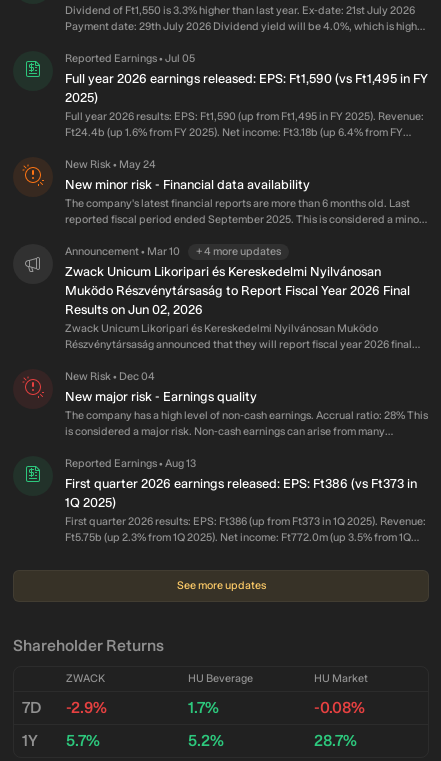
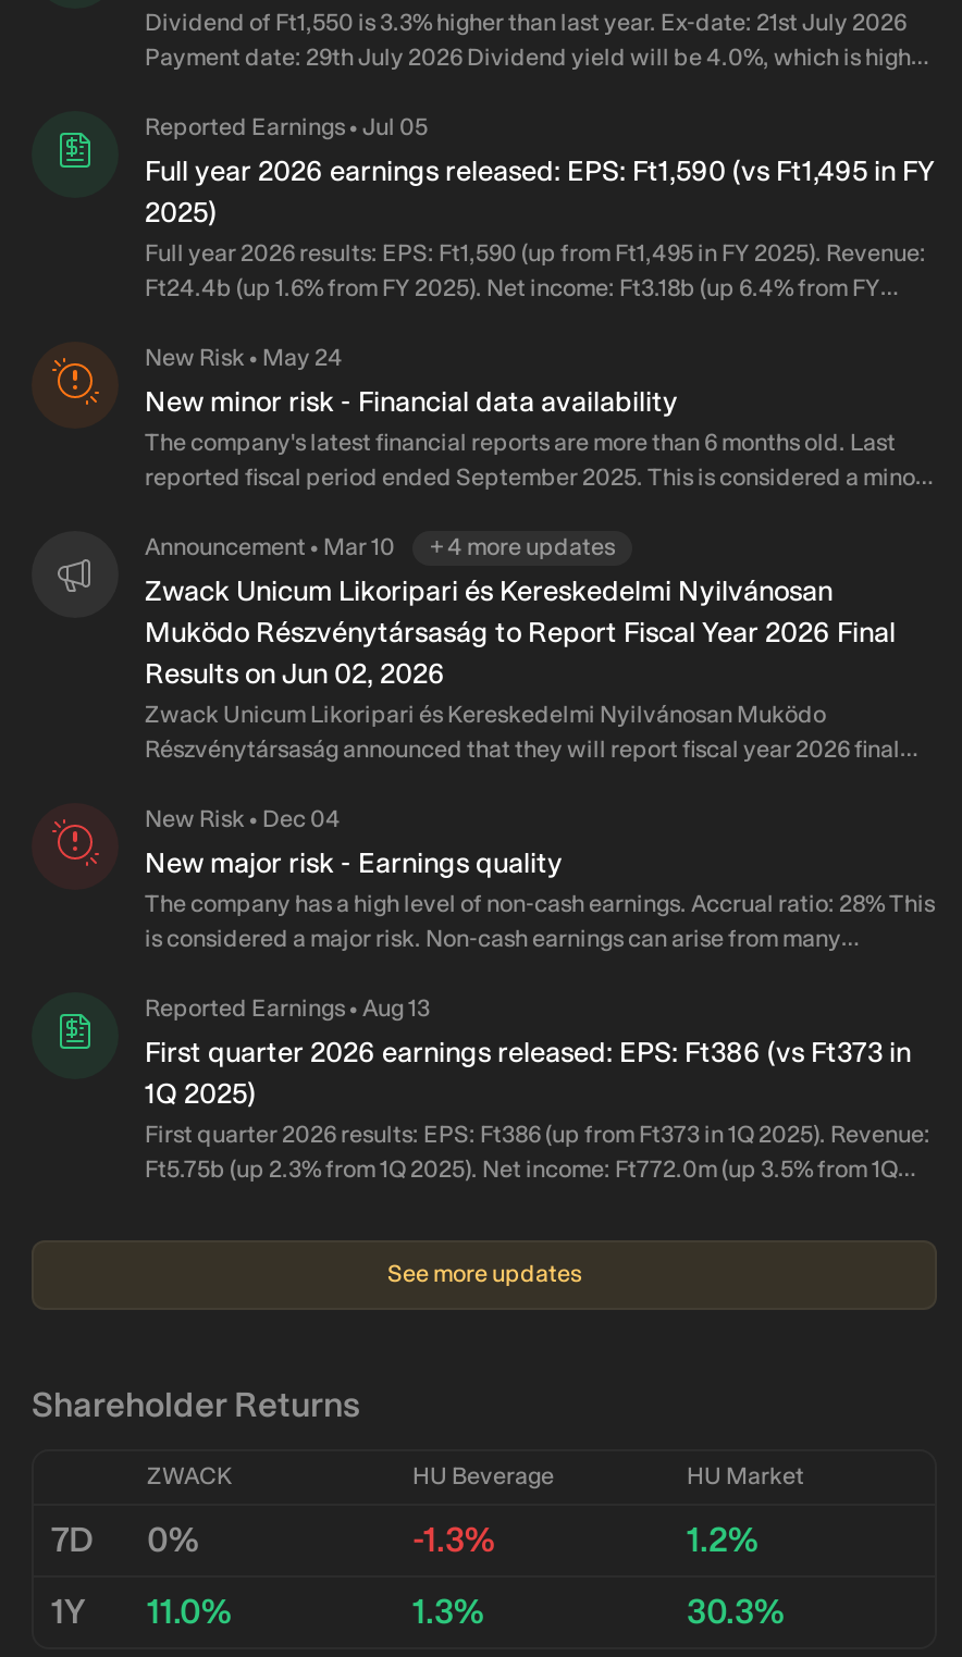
- 7D -2.9%
+ 7D 0%

- 1.7%
+ -1.3%

- -0.08%
+ 1.2%

- 1Y 5.7%
+ 1Y 11.0%

- 5.2%
+ 1.3%

- 28.7%
+ 30.3%
